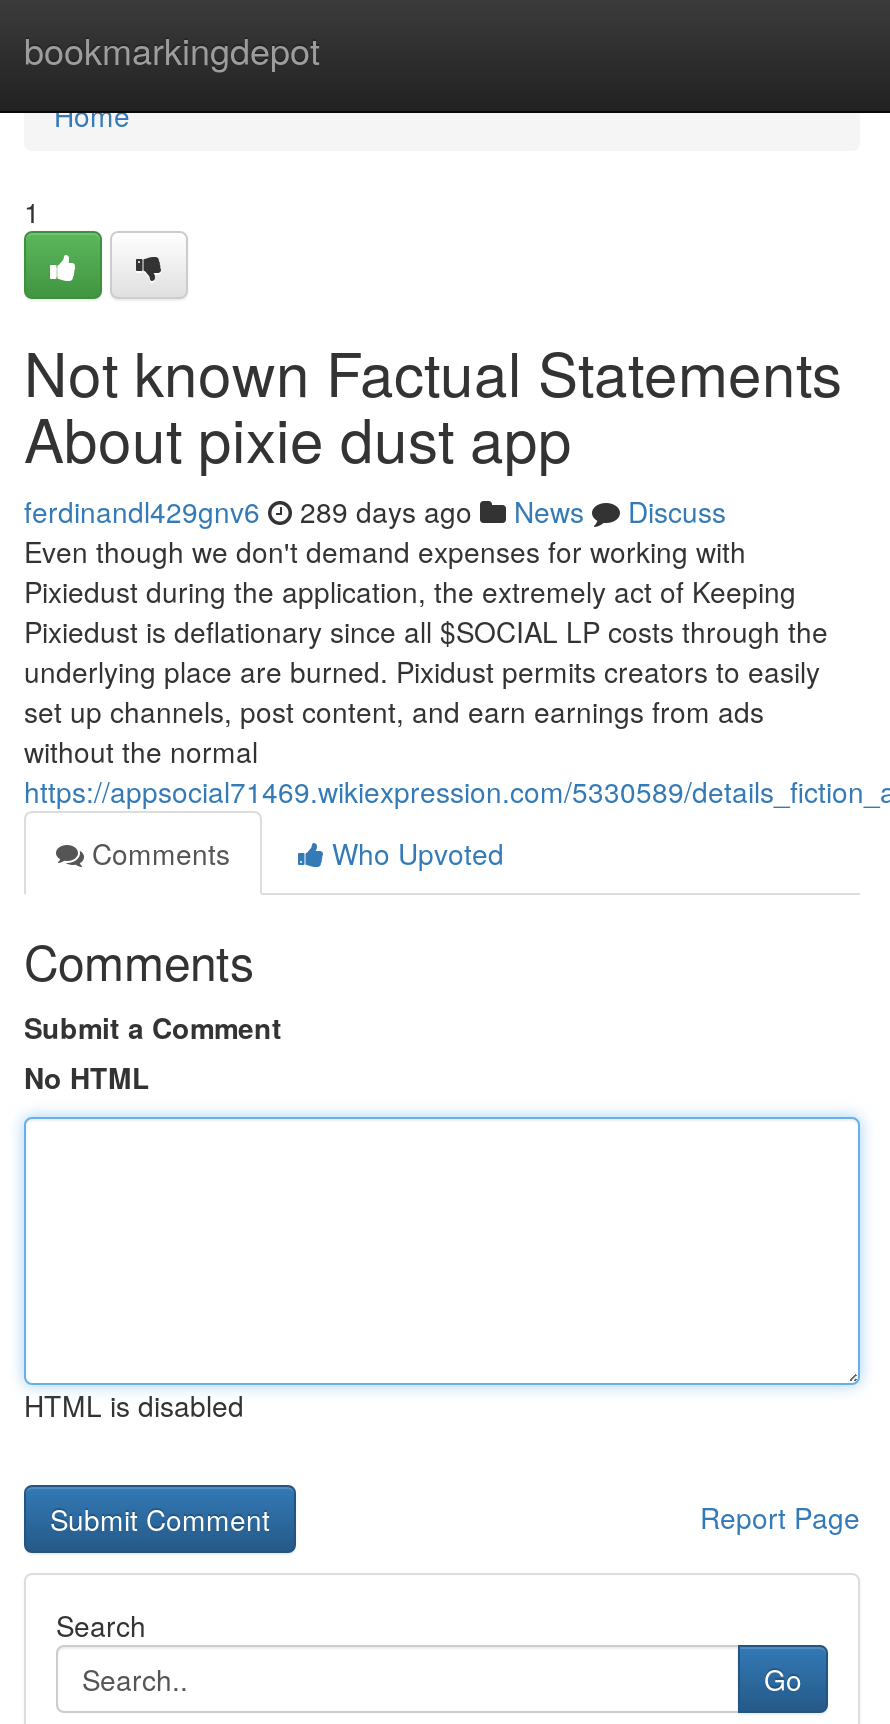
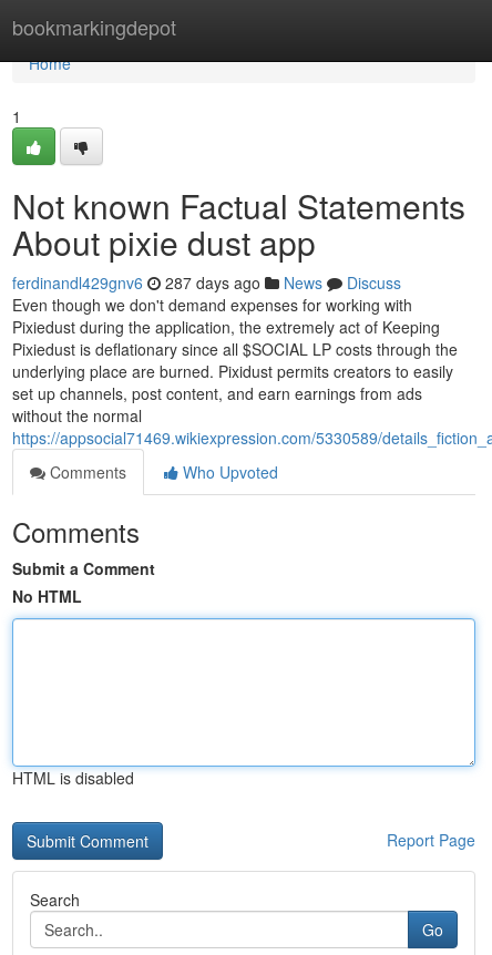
- ferdinandl429gnv6 289 days ago News Discuss
+ ferdinandl429gnv6 287 days ago News Discuss
